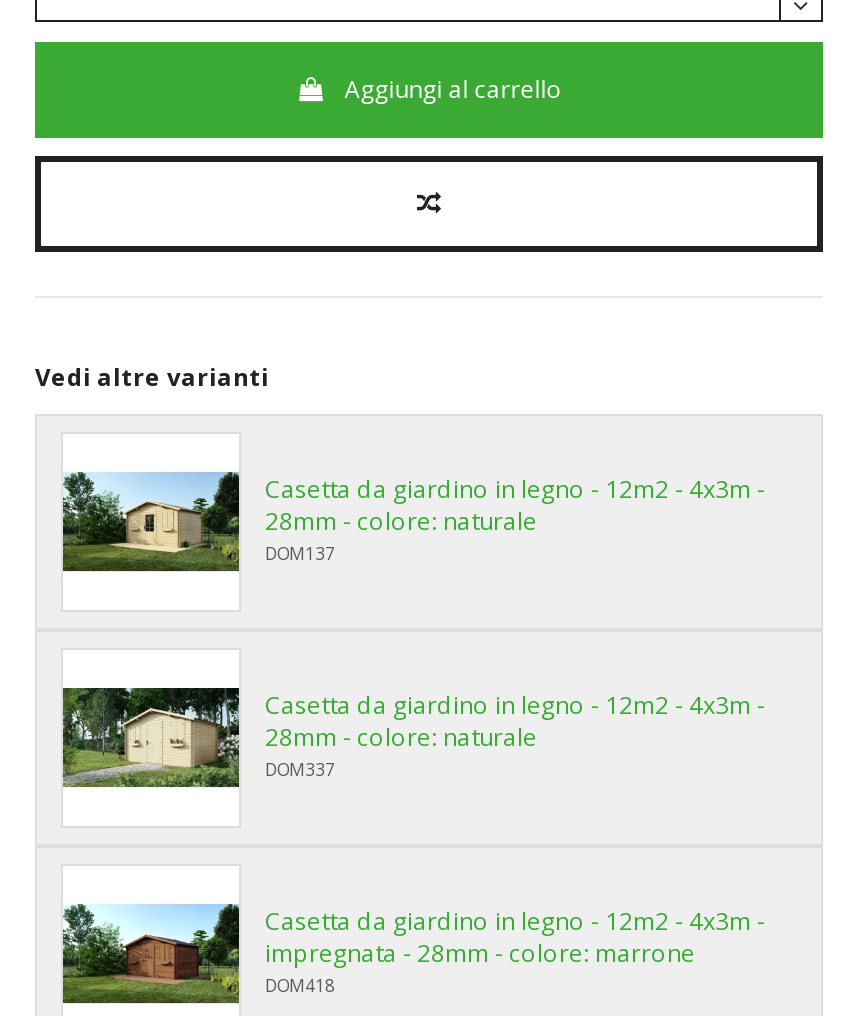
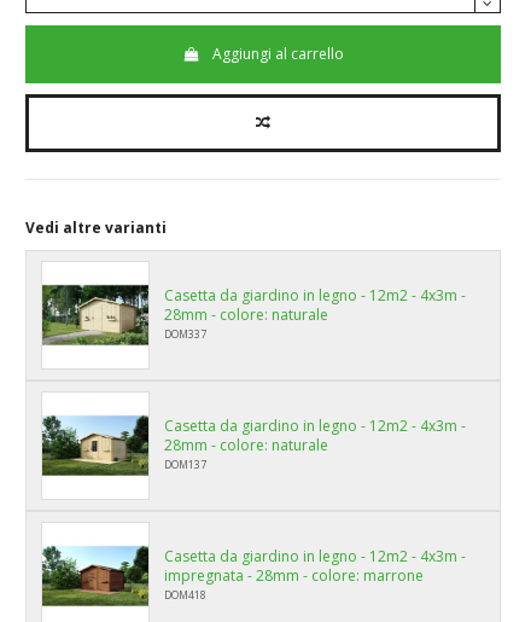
moved down: [image]

- DOM137
+ DOM337

moved up: [image]

- DOM337
+ DOM137
